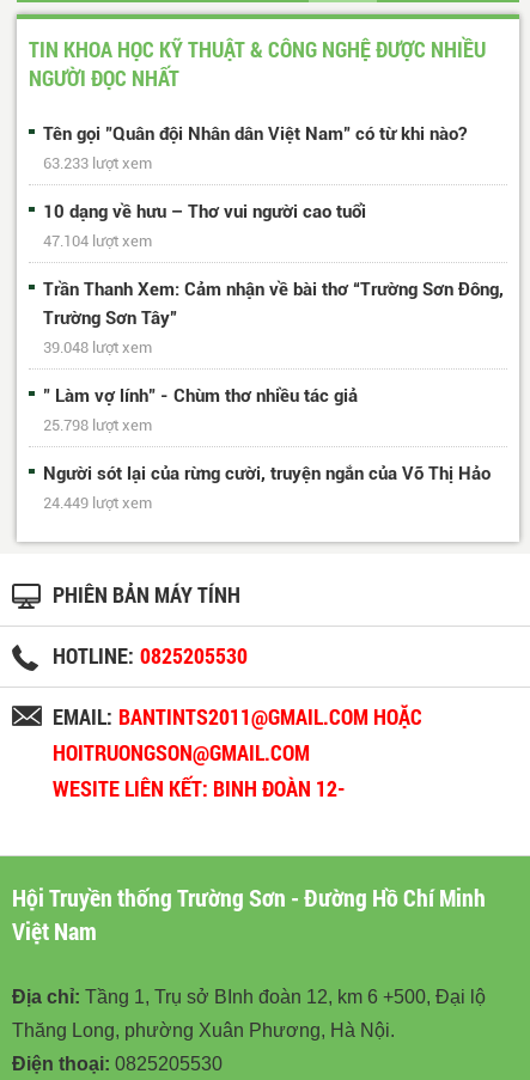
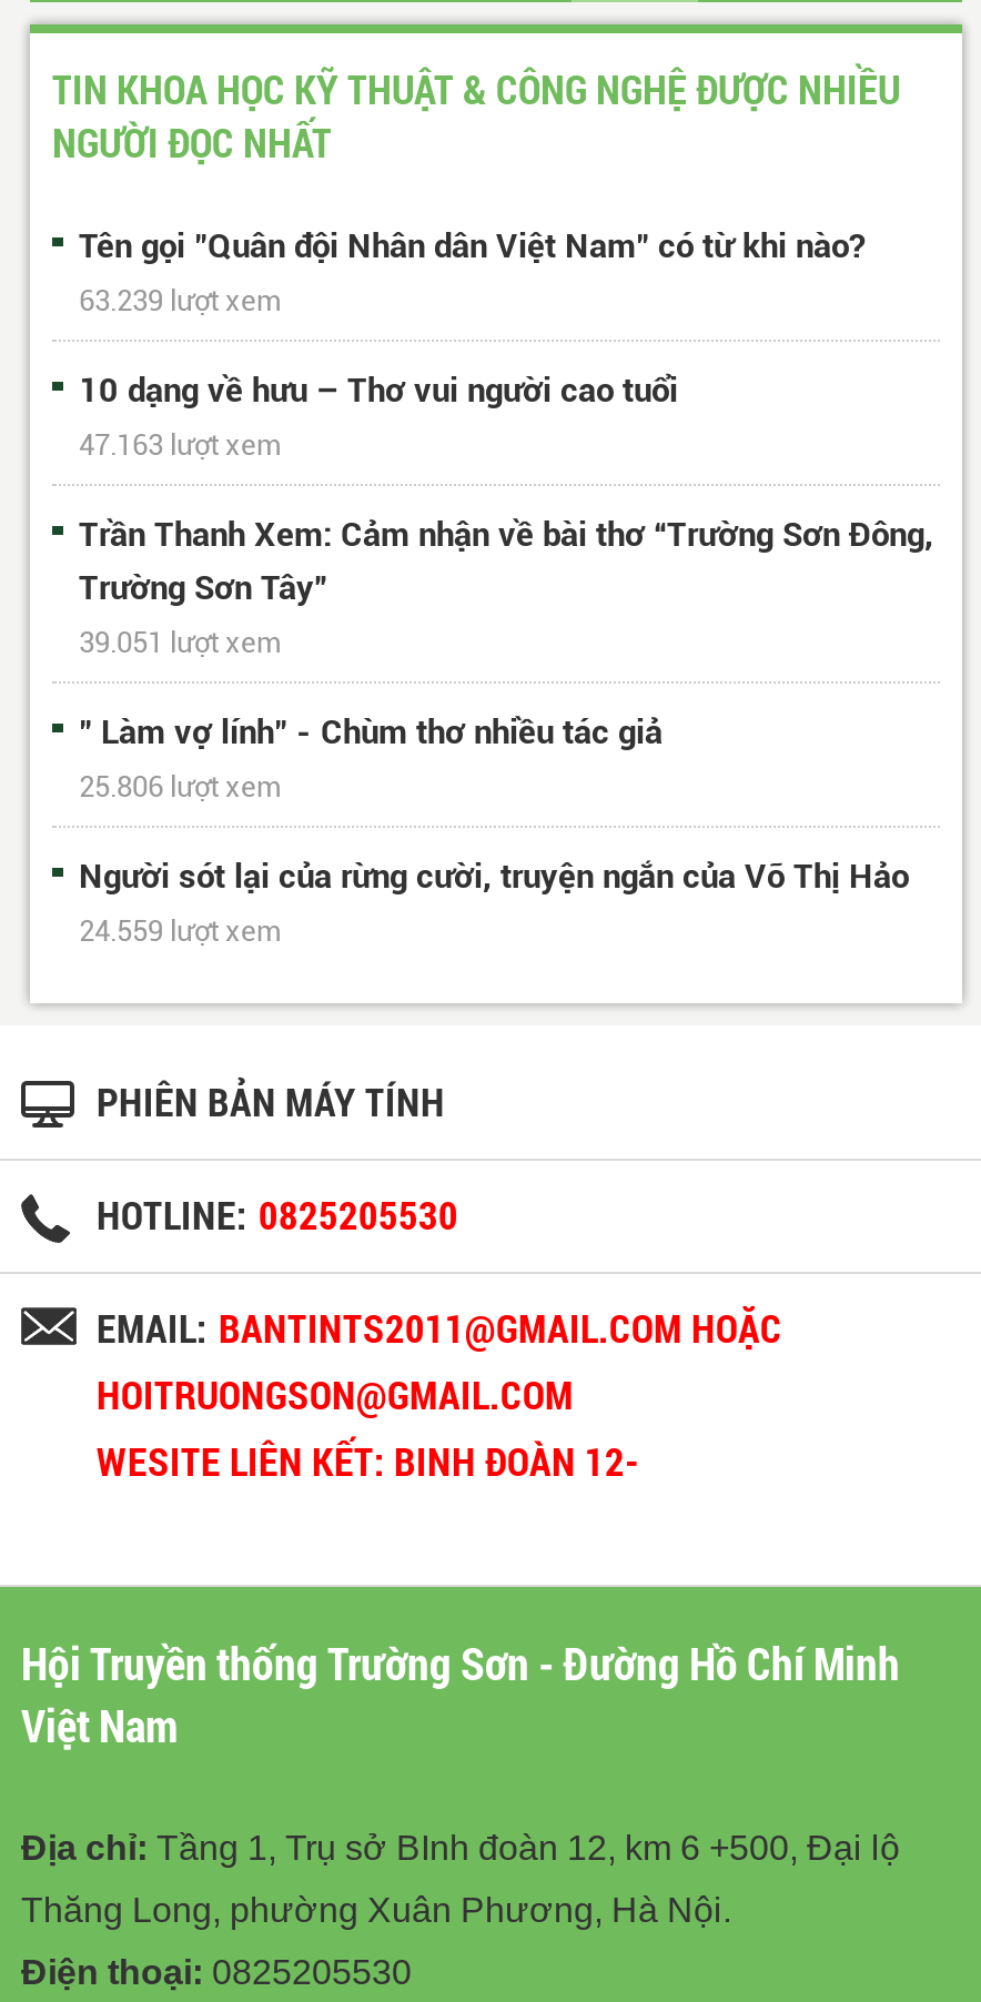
- 63.233 lượt xem
+ 63.239 lượt xem

- 47.104 lượt xem
+ 47.163 lượt xem

- 39.048 lượt xem
+ 39.051 lượt xem

- 25.798 lượt xem
+ 25.806 lượt xem

- 24.449 lượt xem
+ 24.559 lượt xem
